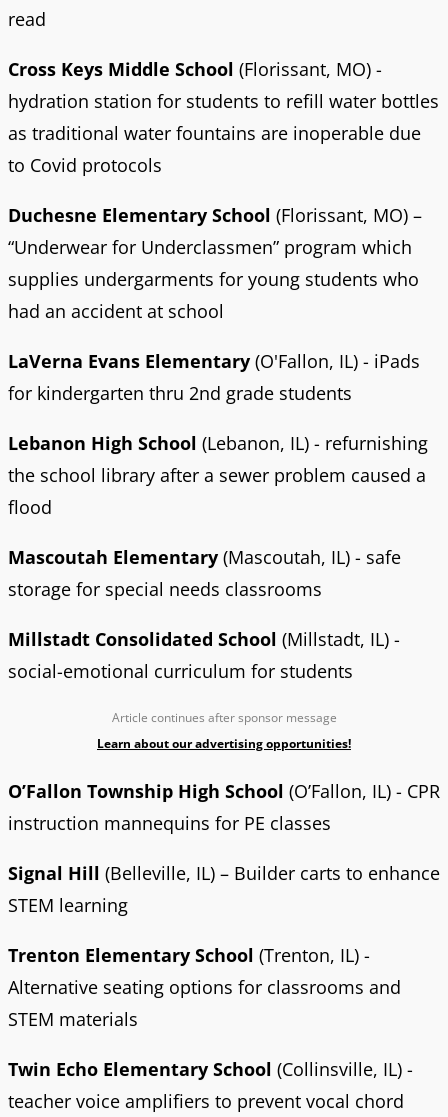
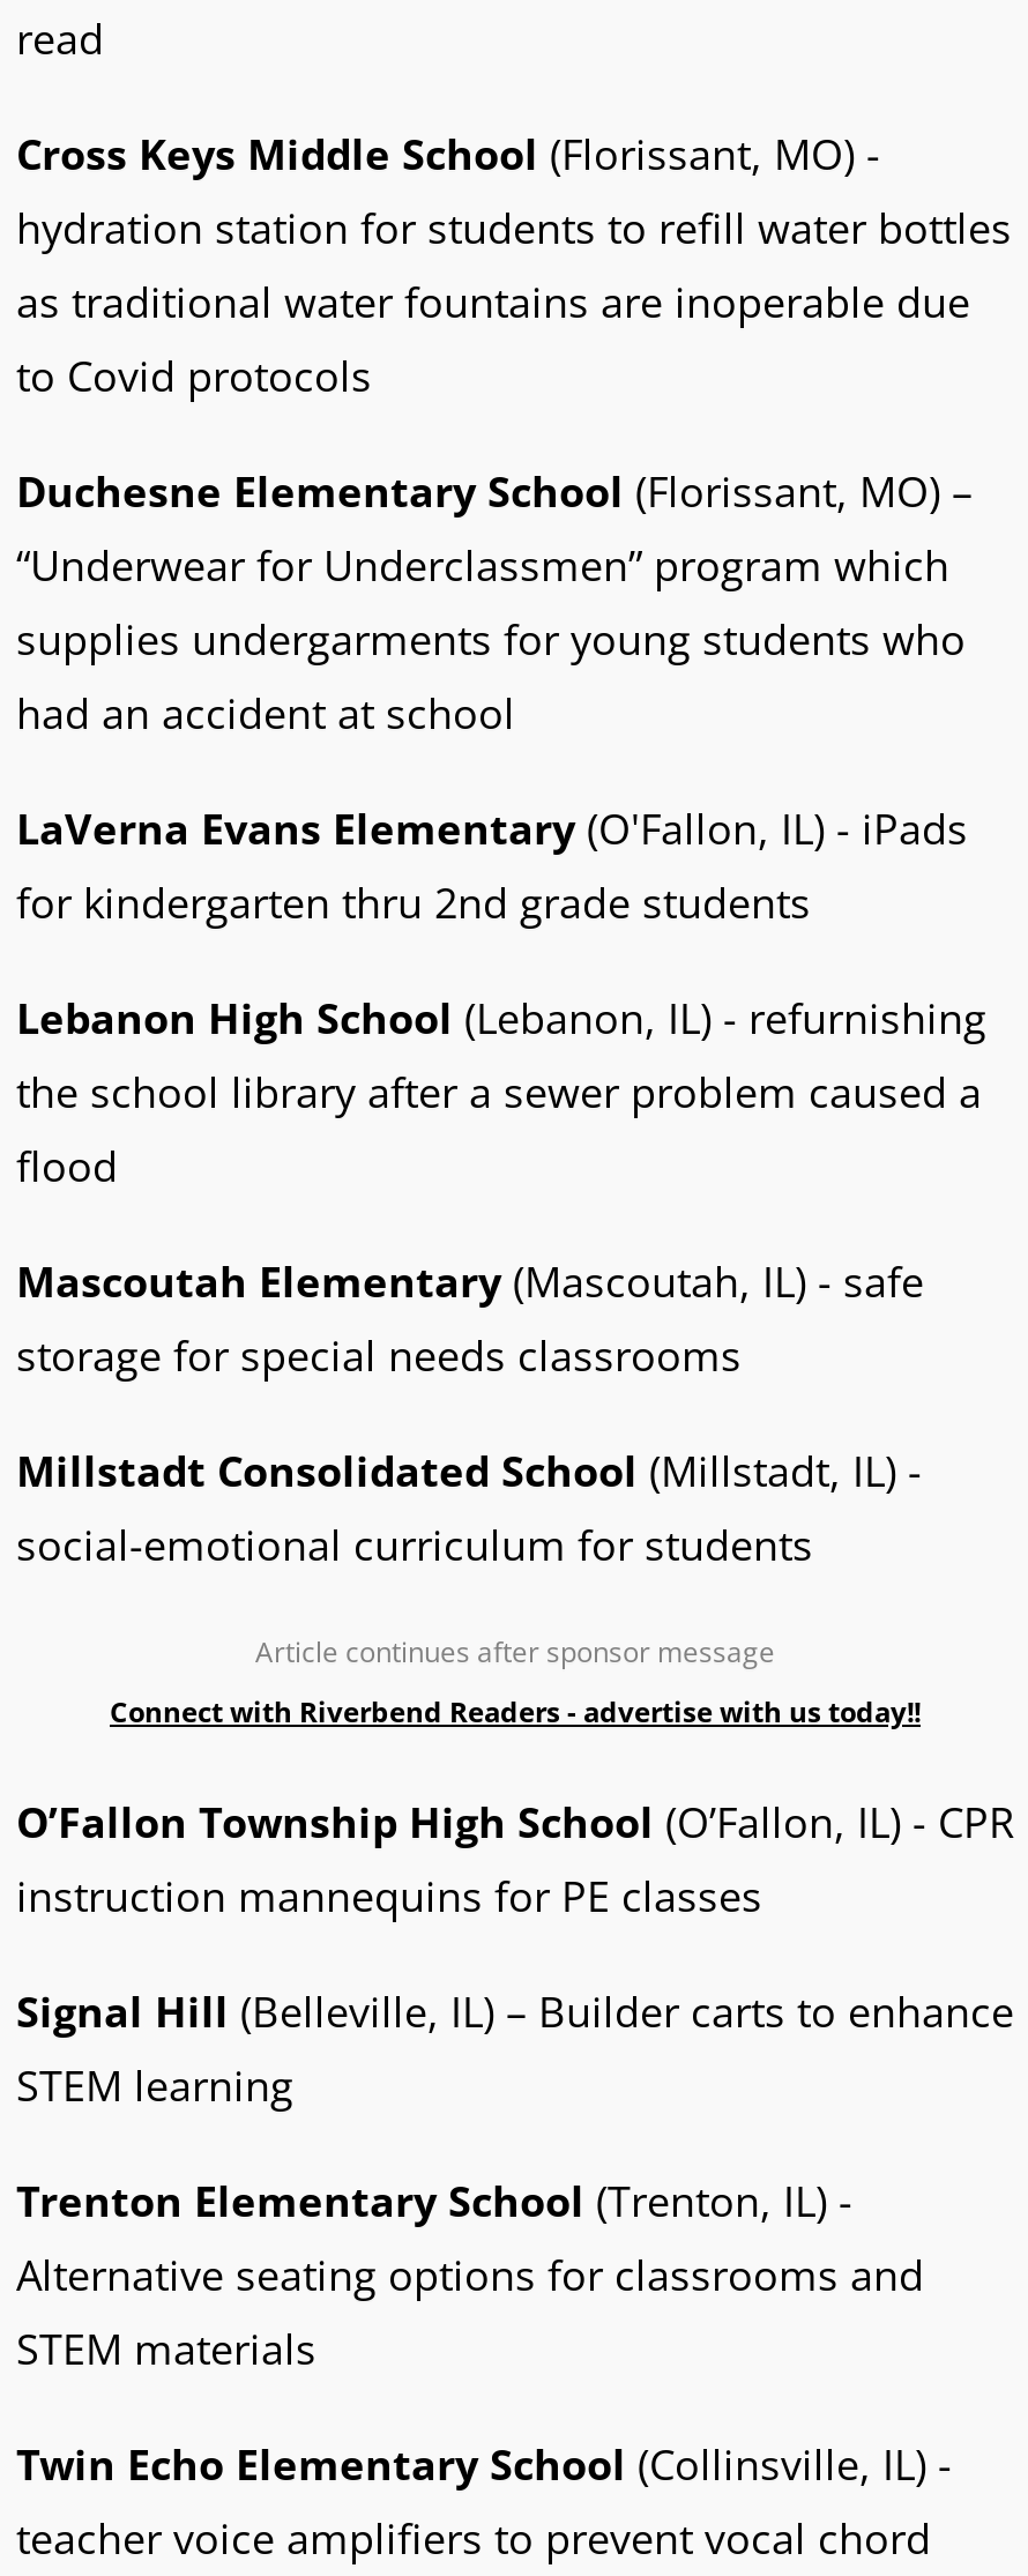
- Learn about our advertising opportunities!
+ Connect with Riverbend Readers - advertise with us today!!
